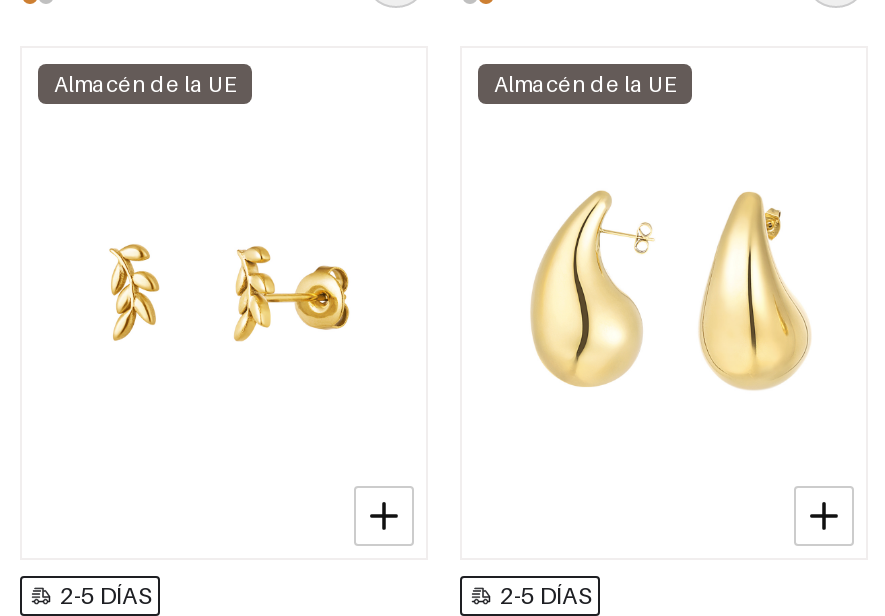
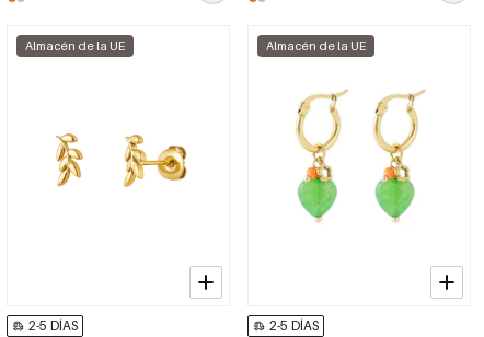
- [image]
+ [image]

- [image]
+ [image]
